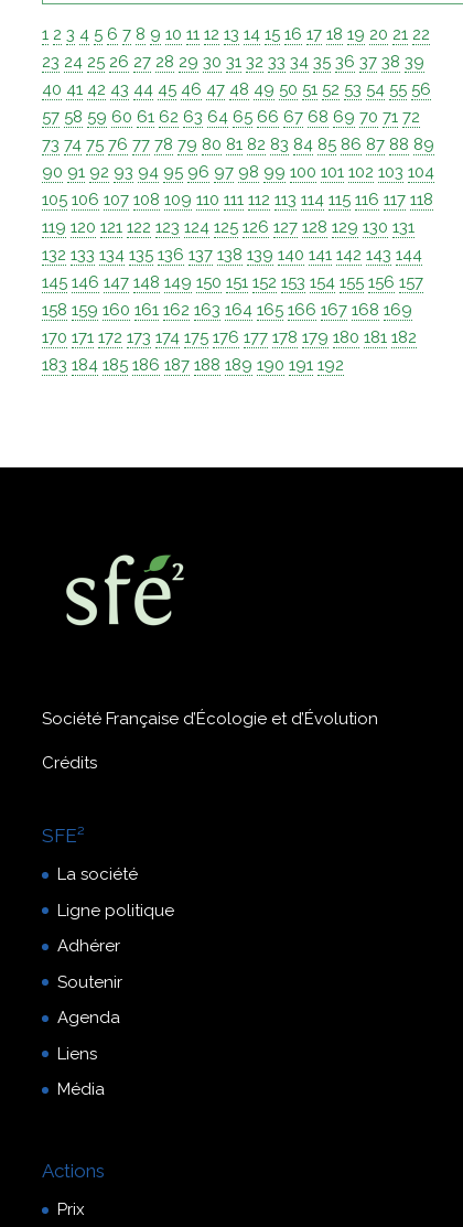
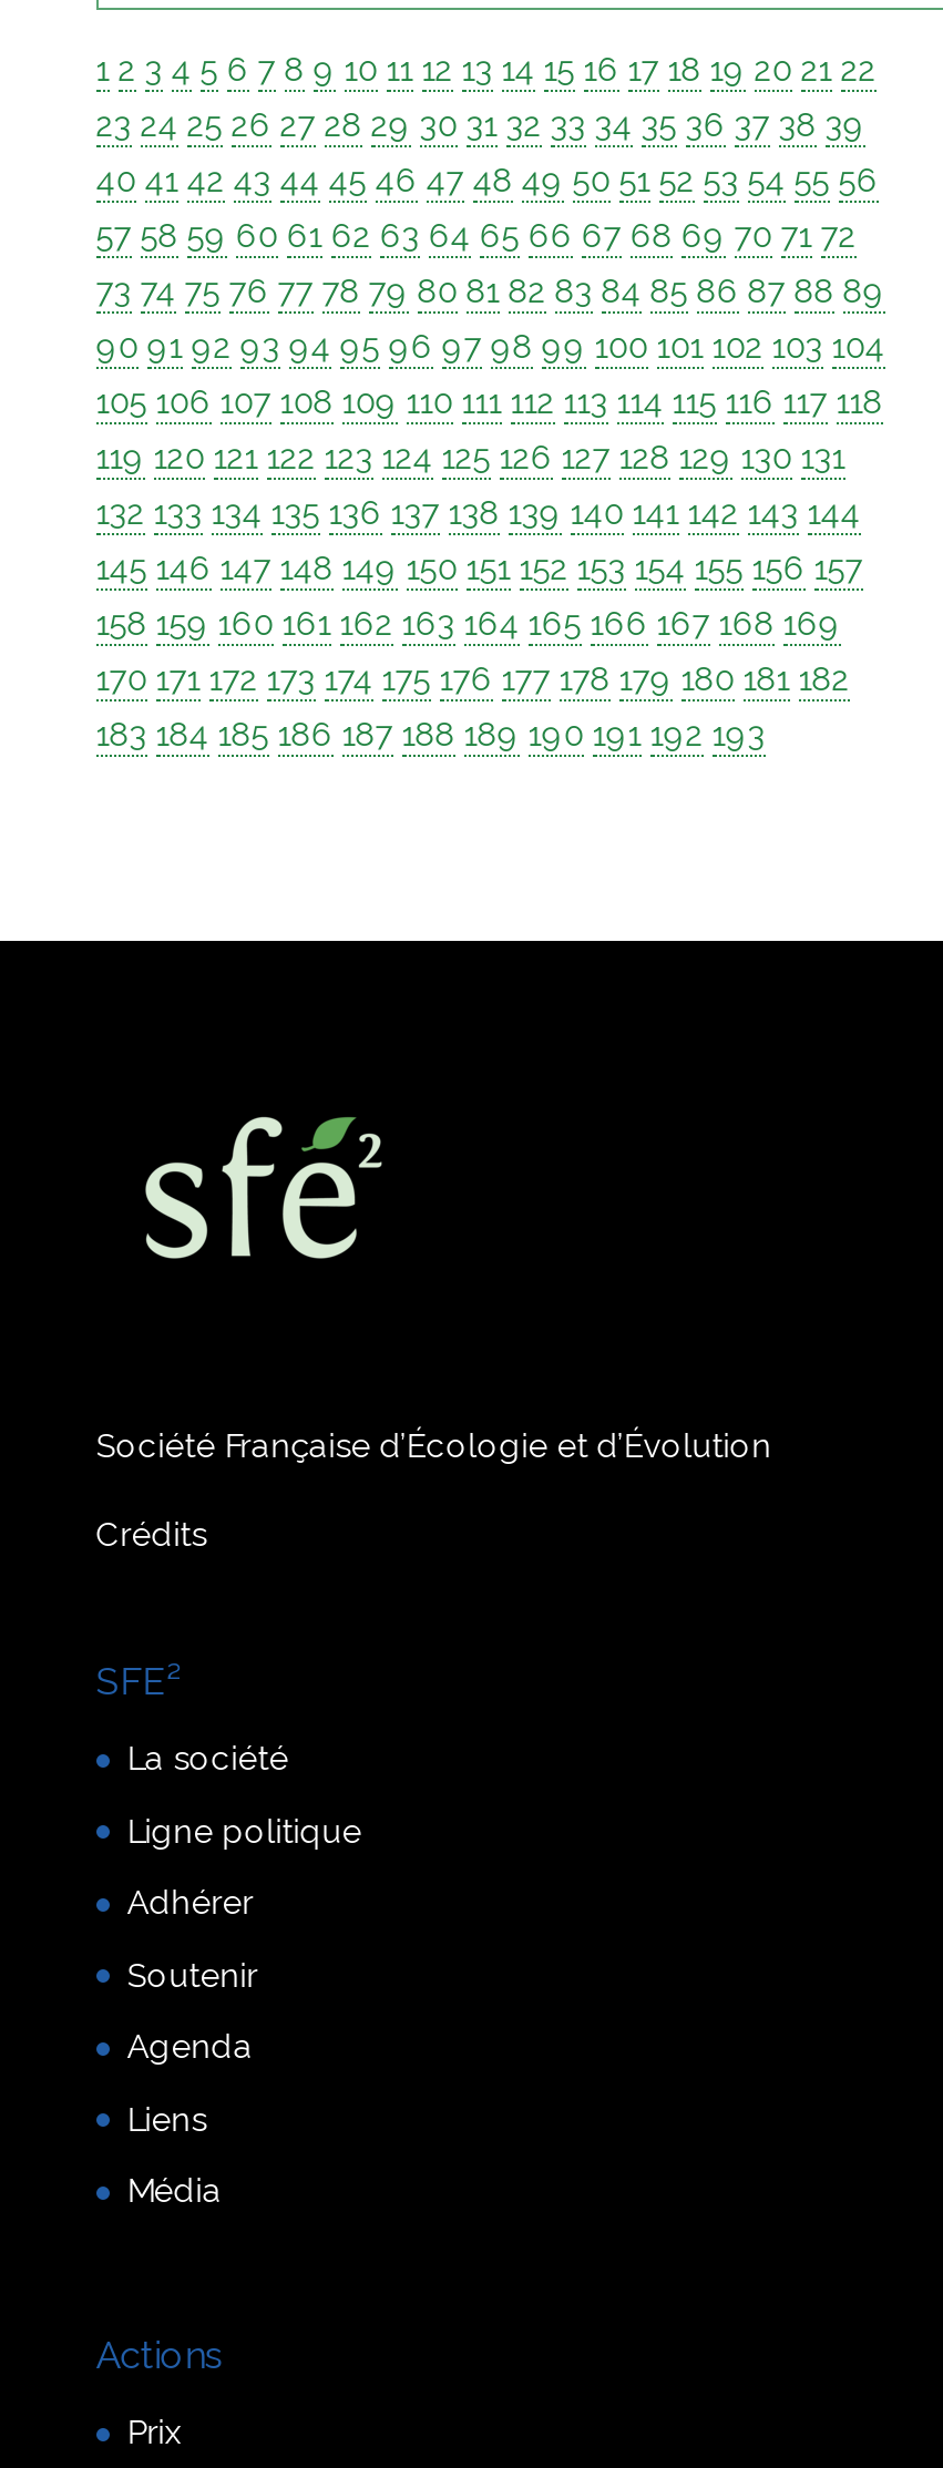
- 183 184 185 186 187 188 189 190 191 192
+ 183 184 185 186 187 188 189 190 191 192 193
